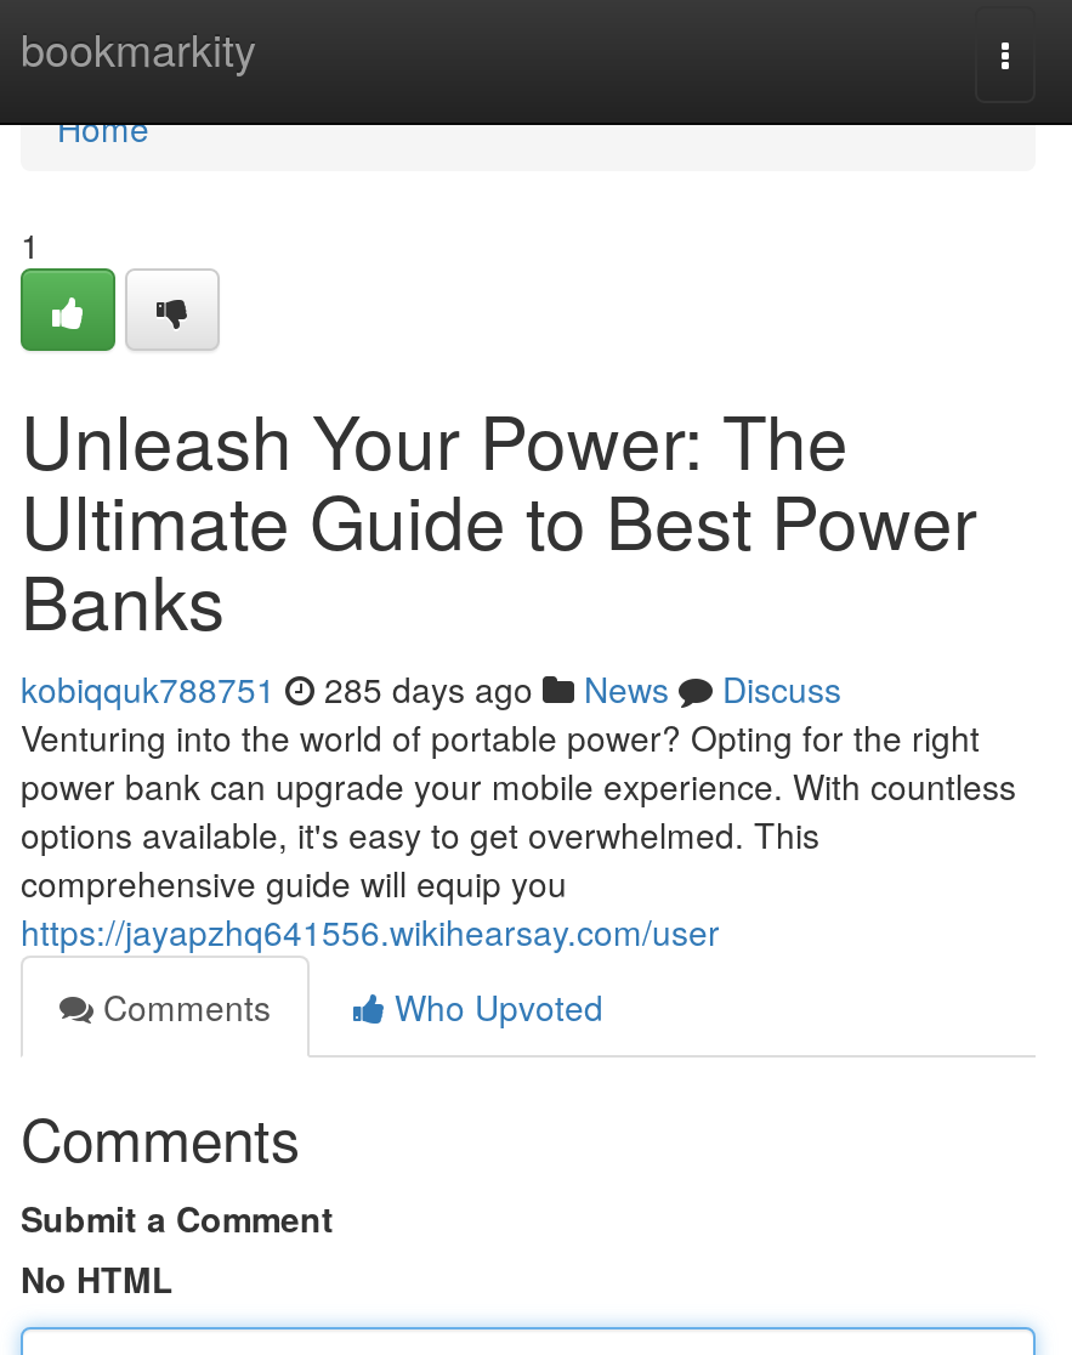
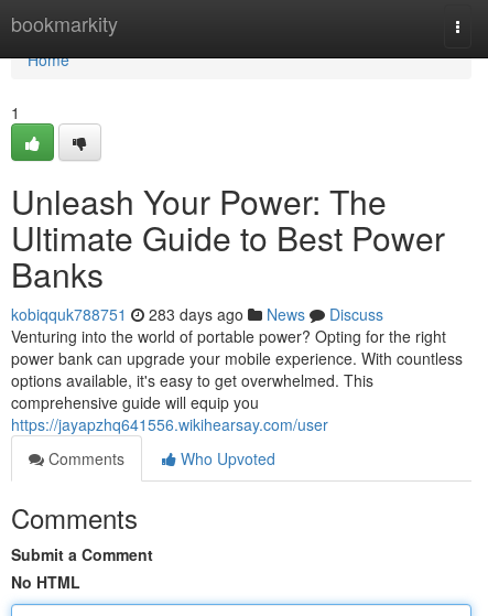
- kobiqquk788751 285 days ago News Discuss
+ kobiqquk788751 283 days ago News Discuss
